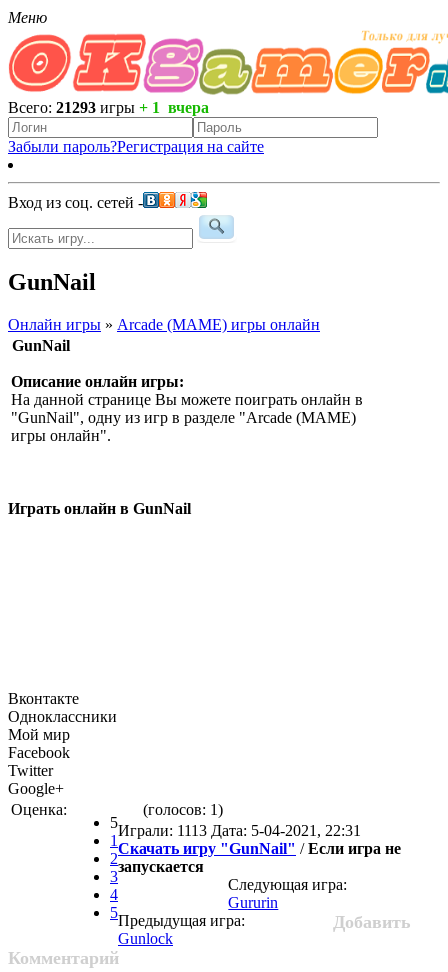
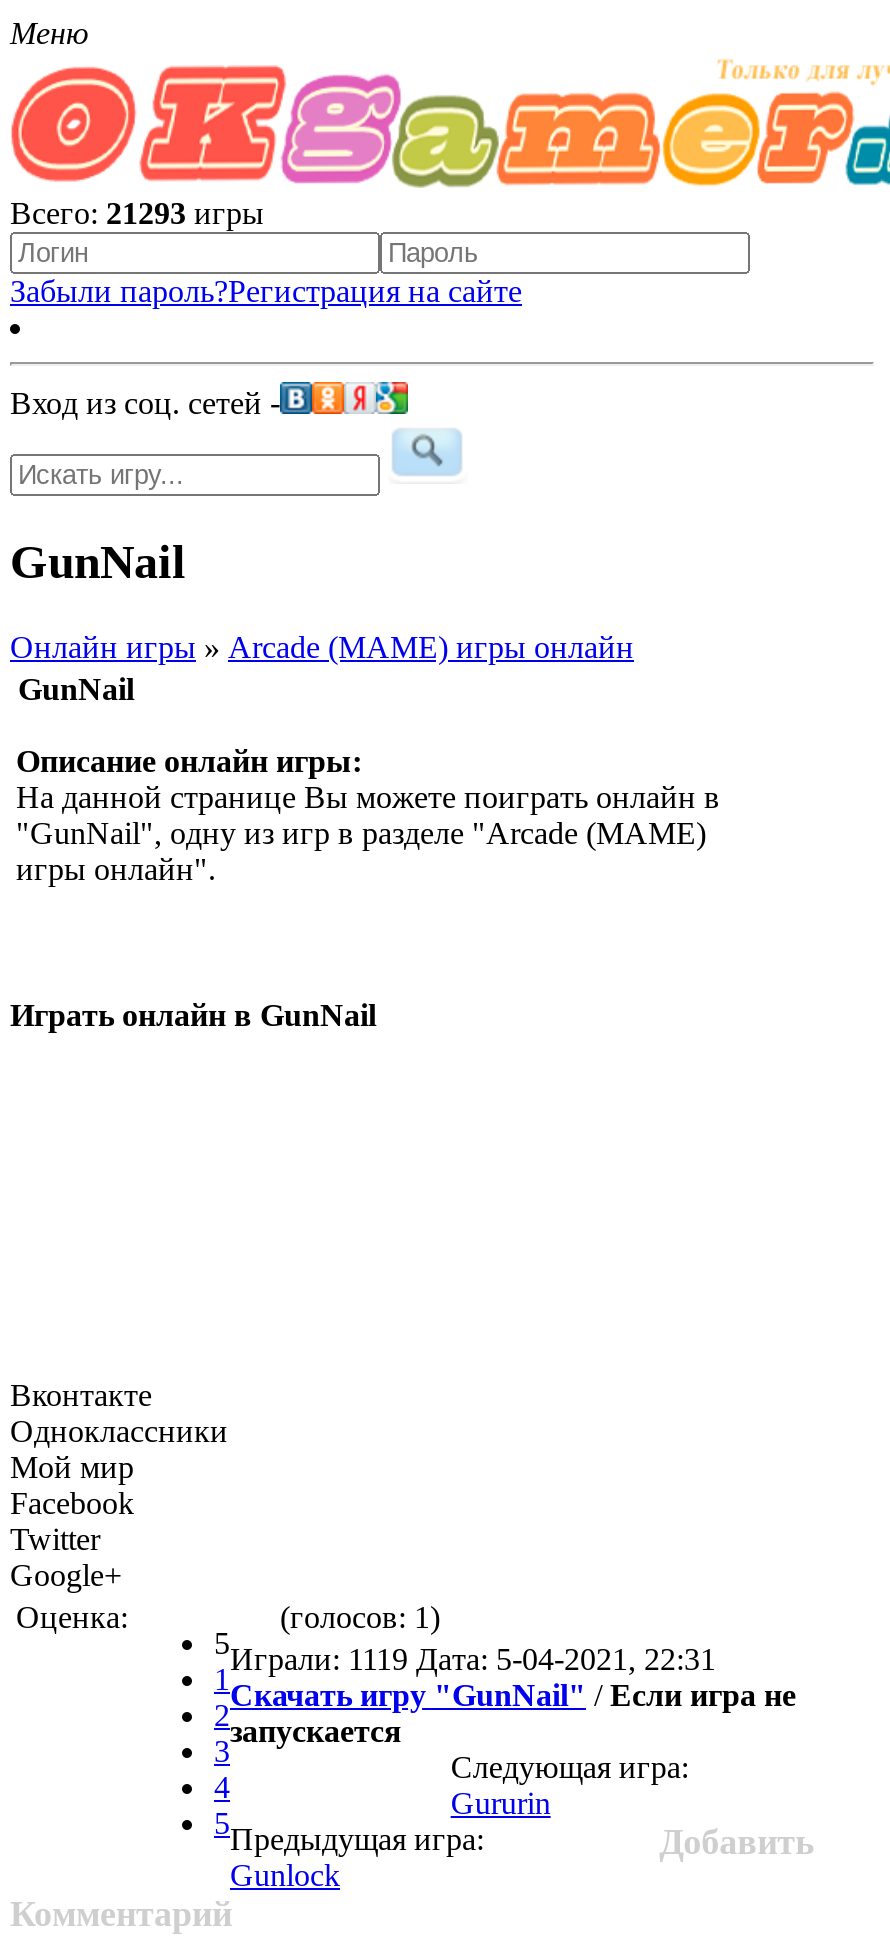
- Всего: 21293 игры + 1 вчера
+ Всего: 21293 игры

- 5 Играли: 1113 Дата: 5-04-2021, 22:31
+ 5 Играли: 1119 Дата: 5-04-2021, 22:31
